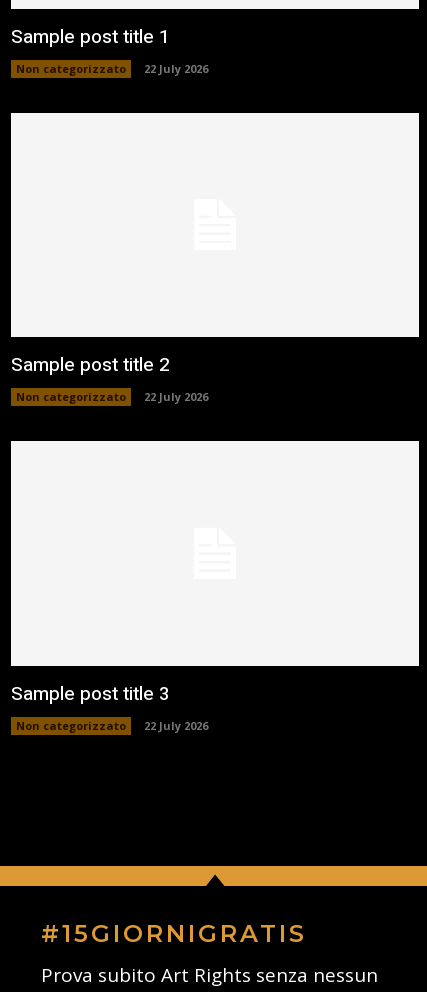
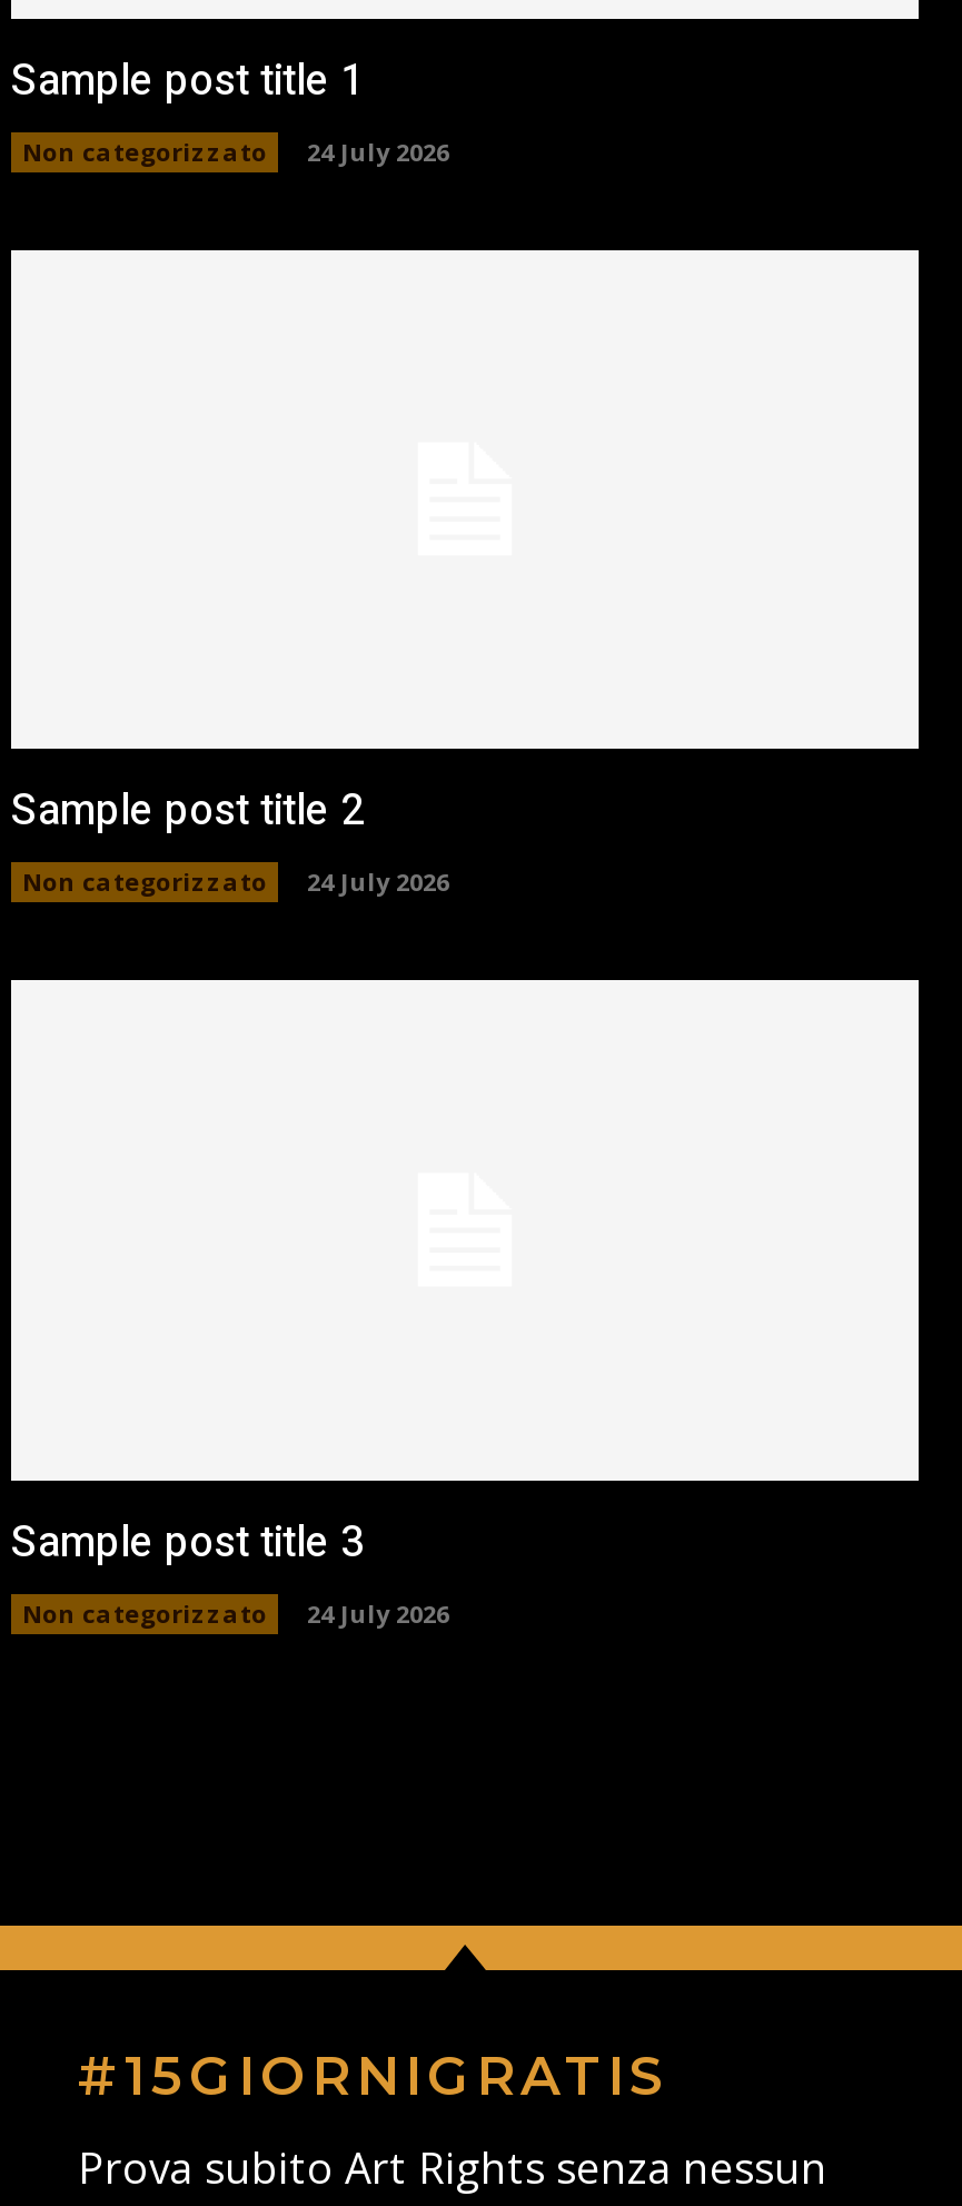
- Non categorizzato 22 July 2026
+ Non categorizzato 24 July 2026

- Non categorizzato 22 July 2026
+ Non categorizzato 24 July 2026

- Non categorizzato 22 July 2026
+ Non categorizzato 24 July 2026
